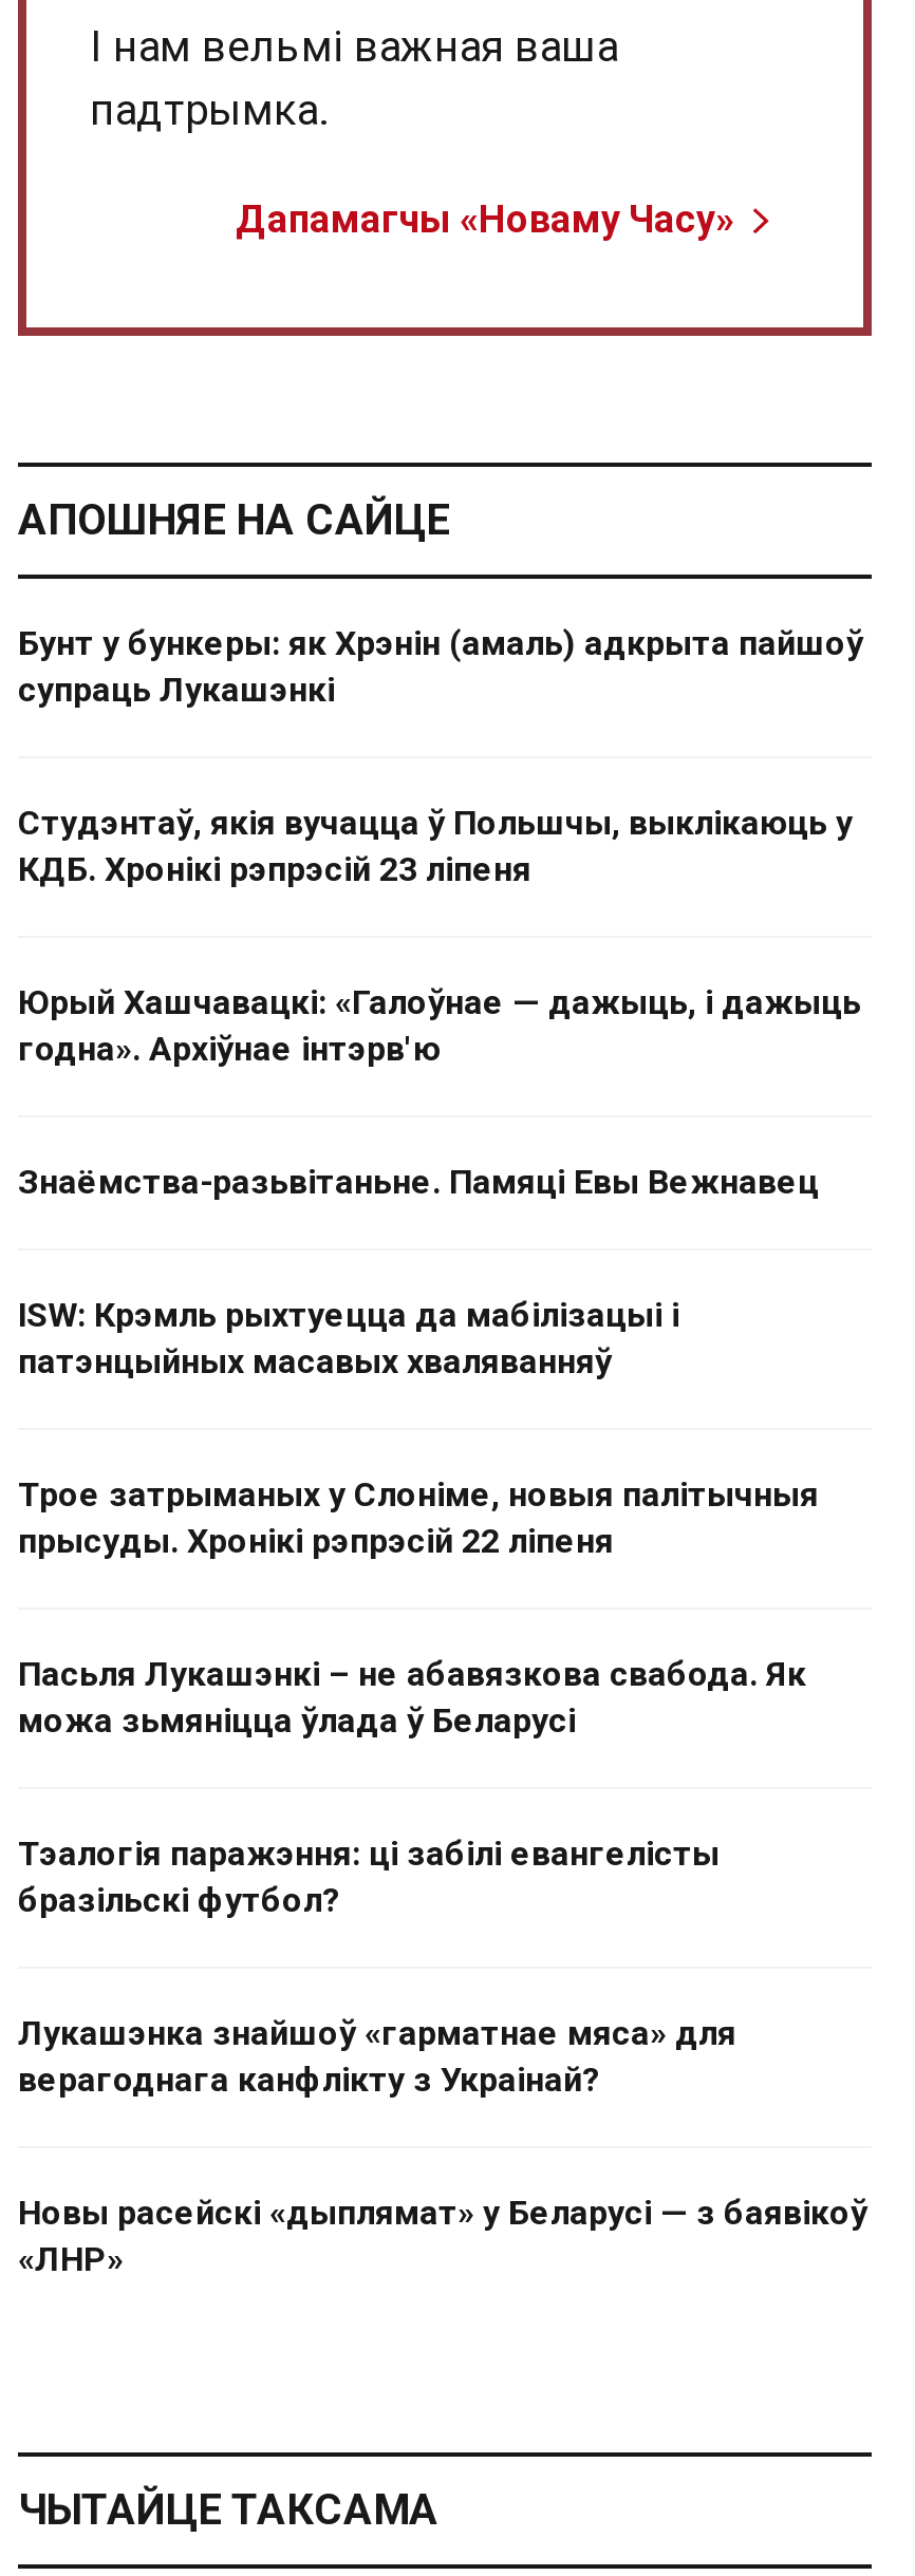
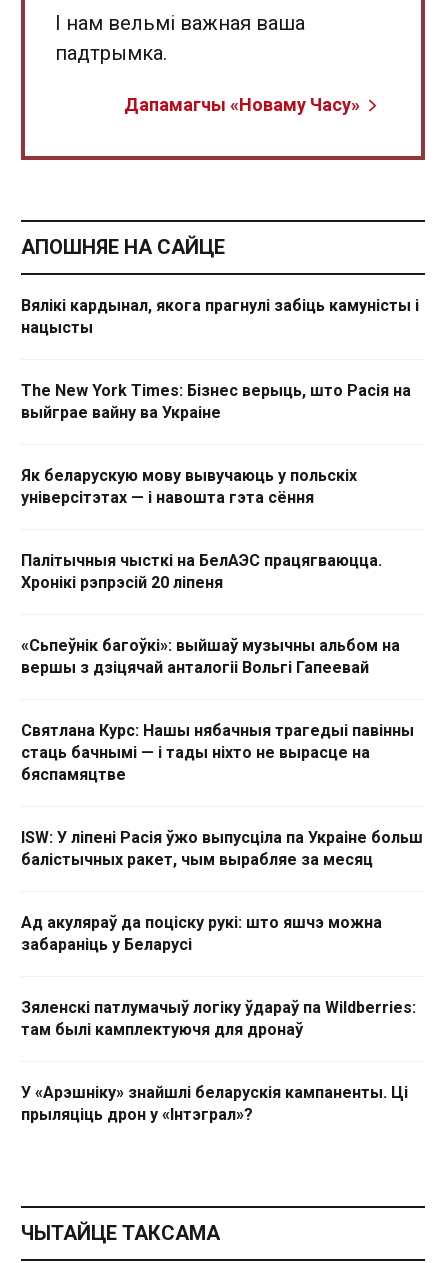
- Бунт у бункеры: як Хрэнін (амаль) адкрыта пайшоў
- супраць Лукашэнкі
+ Вялікі кардынал, якога прагнулі забіць камуністы і
+ нацысты

- Студэнтаў, якія вучацца ў Польшчы, выклікаюць у
- КДБ. Хронікі рэпрэсій 23 ліпеня
+ The New York Times: Бізнес верыць, што Расія на
+ выйграе вайну ва Украіне

- Юрый Хашчавацкі: «Галоўнае — дажыць, і дажыць
- годна». Архіўнае інтэрв'ю
+ Як беларускую мову вывучаюць у польскіх
+ універсітэтах — і навошта гэта сёння

- Знаёмства-разьвітаньне. Памяці Евы Вежнавец
+ Палітычныя чысткі на БелАЭС працягваюцца.
+ Хронікі рэпрэсій 20 ліпеня

- ISW: Крэмль рыхтуецца да мабілізацыі і
- патэнцыйных масавых хваляванняў
+ «Сьпеўнік багоўкі»: выйшаў музычны альбом на
+ вершы з дзіцячай анталогіі Вольгі Гапеевай

- Трое затрыманых у Слоніме, новыя палітычныя
- прысуды. Хронікі рэпрэсій 22 ліпеня
+ Святлана Курс: Нашы нябачныя трагедыі павінны
+ стаць бачнымі — і тады ніхто не вырасце на
+ бяспамяцтве

- Пасьля Лукашэнкі – не абавязкова свабода. Як
- можа зьмяніцца ўлада ў Беларусі
+ ISW: У ліпені Расія ўжо выпусціла па Украіне больш
+ балістычных ракет, чым вырабляе за месяц

- Тэалогія паражэння: ці забілі евангелісты
- бразільскі футбол?
+ Ад акуляраў да поціску рукі: што яшчэ можна
+ забараніць у Беларусі

- Лукашэнка знайшоў «гарматнае мяса» для
- верагоднага канфлікту з Украінай?
+ Зяленскі патлумачыў логіку ўдараў па Wildberries:
+ там былі камплектуючя для дронаў

- Новы расейскі «дыплямат» у Беларусі — з баявікоў
- «ЛНР»
+ У «Арэшніку» знайшлі беларускія кампаненты. Ці
+ прыляціць дрон у «Інтэграл»?
